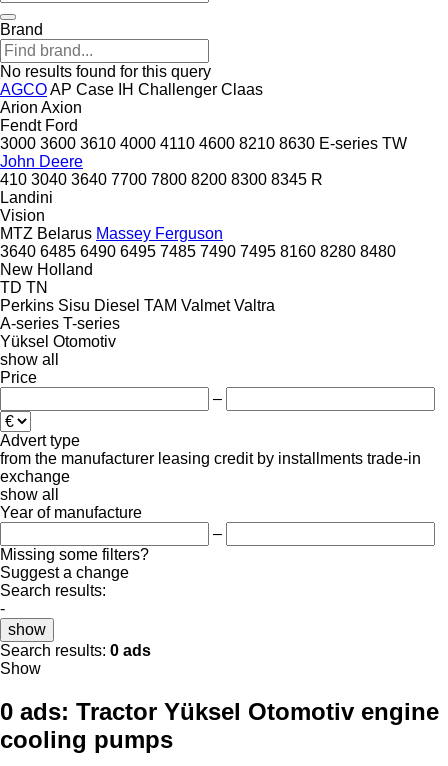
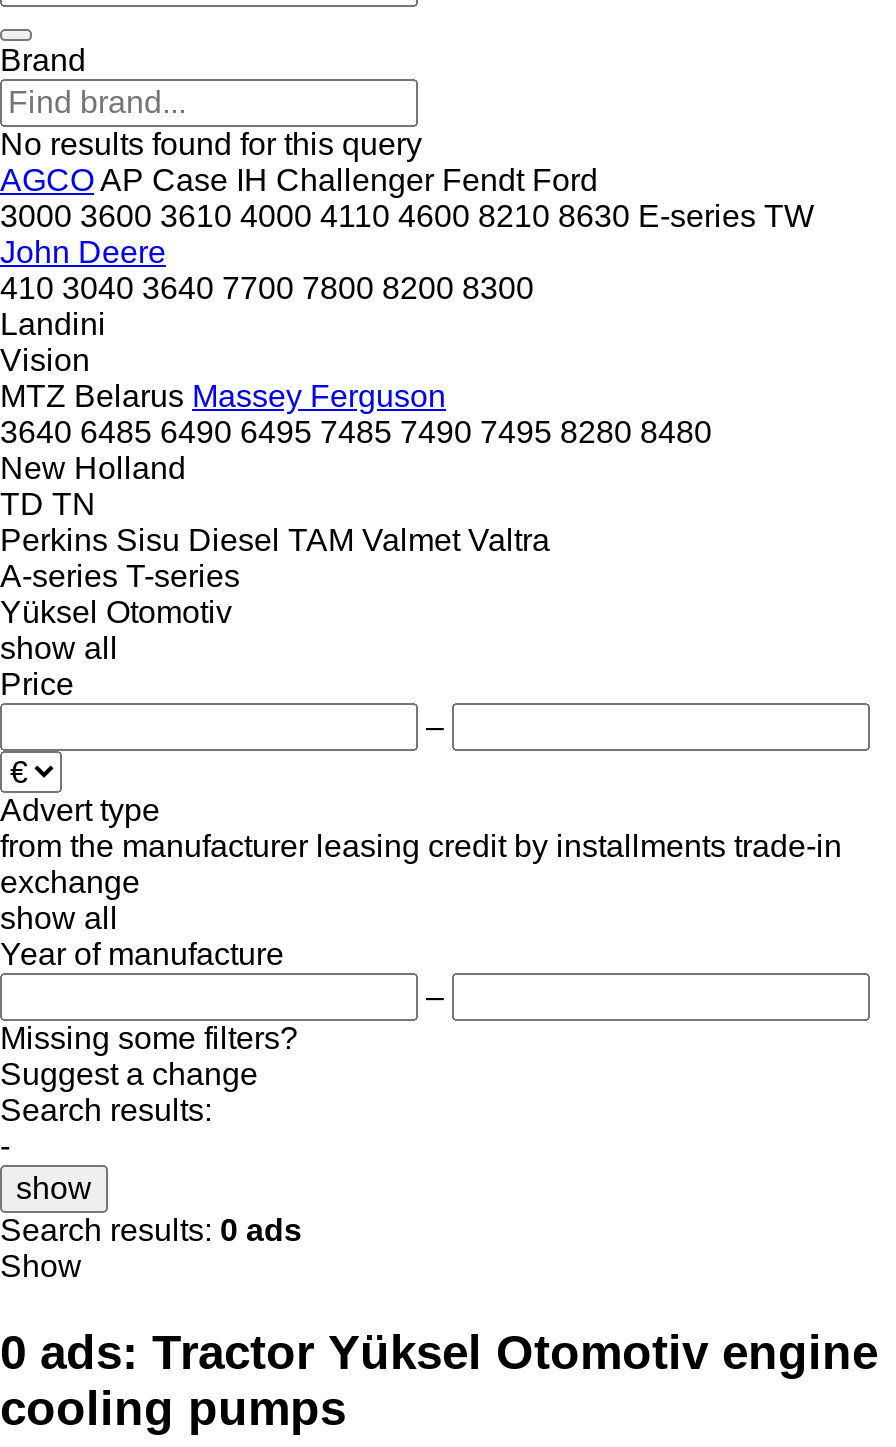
- AGCO AP Case IH Challenger Claas
- Arion Axion
- Fendt Ford
+ AGCO AP Case IH Challenger Fendt Ford

- 410 3040 3640 7700 7800 8200 8300 8345 R
+ 410 3040 3640 7700 7800 8200 8300

- 3640 6485 6490 6495 7485 7490 7495 8160 8280 8480
+ 3640 6485 6490 6495 7485 7490 7495 8280 8480
